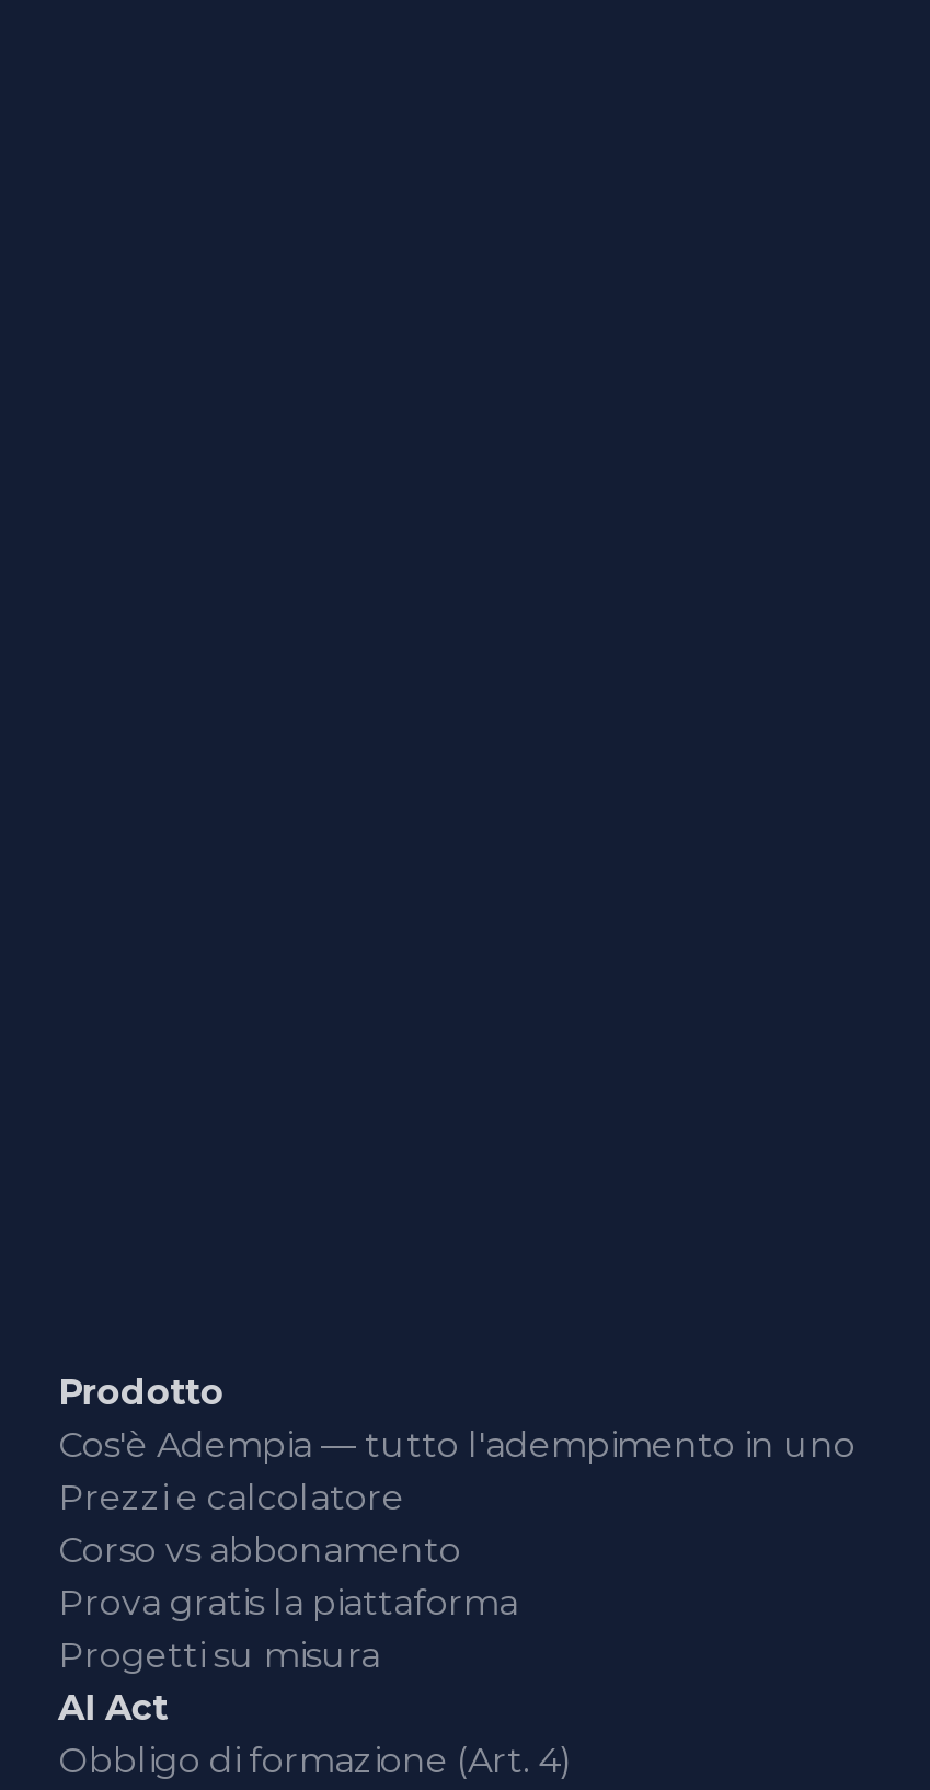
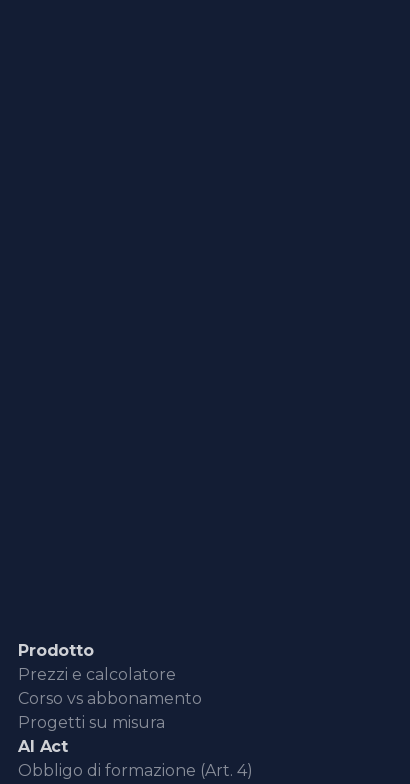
- Cos'è Adempia — tutto l'adempimento in uno

- Prova gratis la piattaforma
